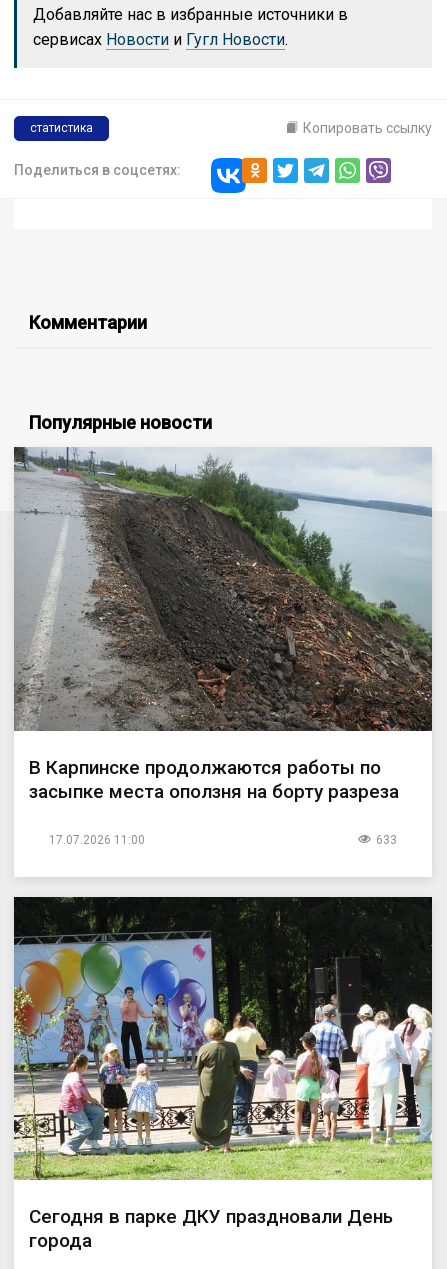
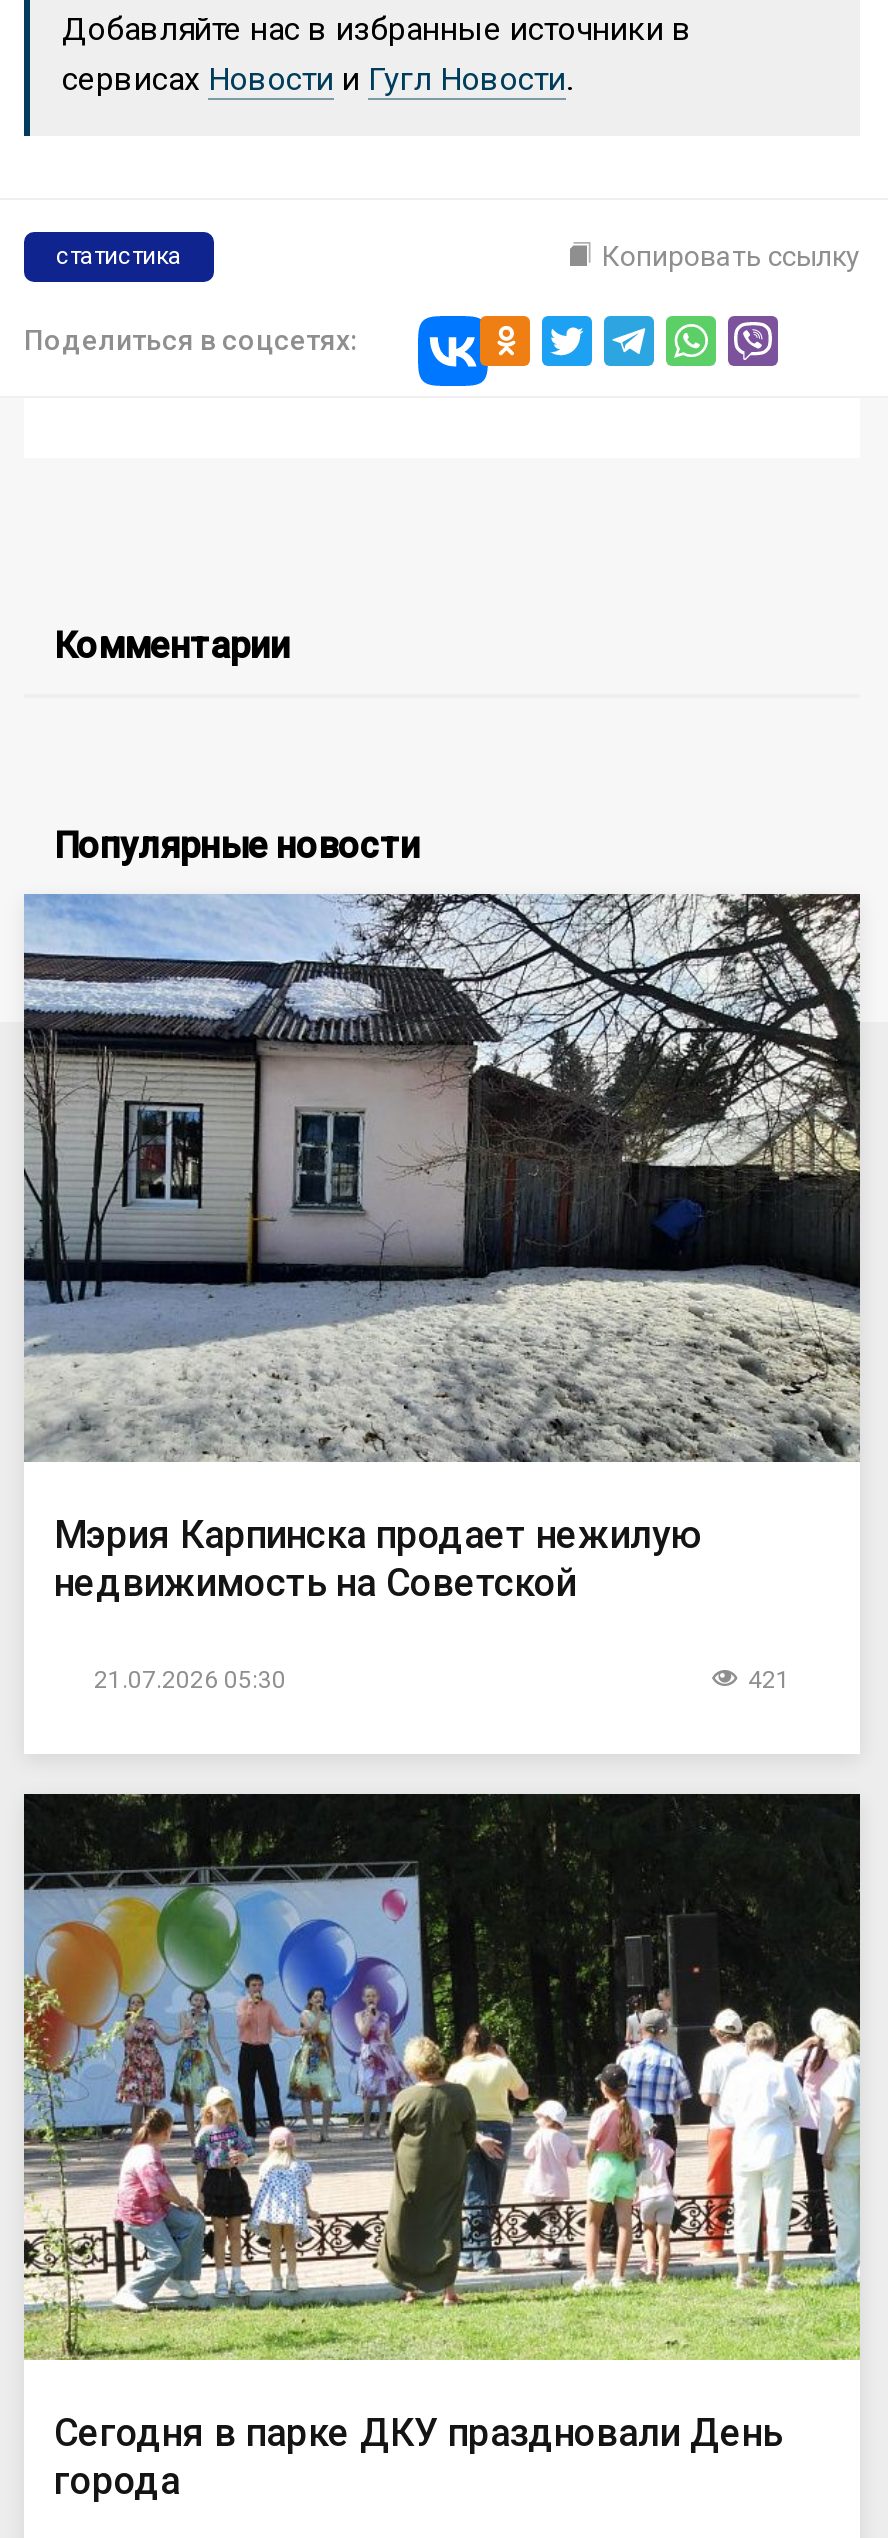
- [image]
- В Карпинске продолжаются работы по
- засыпке места оползня на борту разреза
+ [image]
+ Мэрия Карпинска продает нежилую
+ недвижимость на Советской

- 17.07.2026 11:00
- 633
+ 21.07.2026 05:30
+ 421
